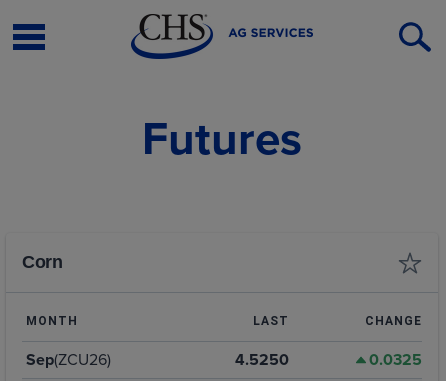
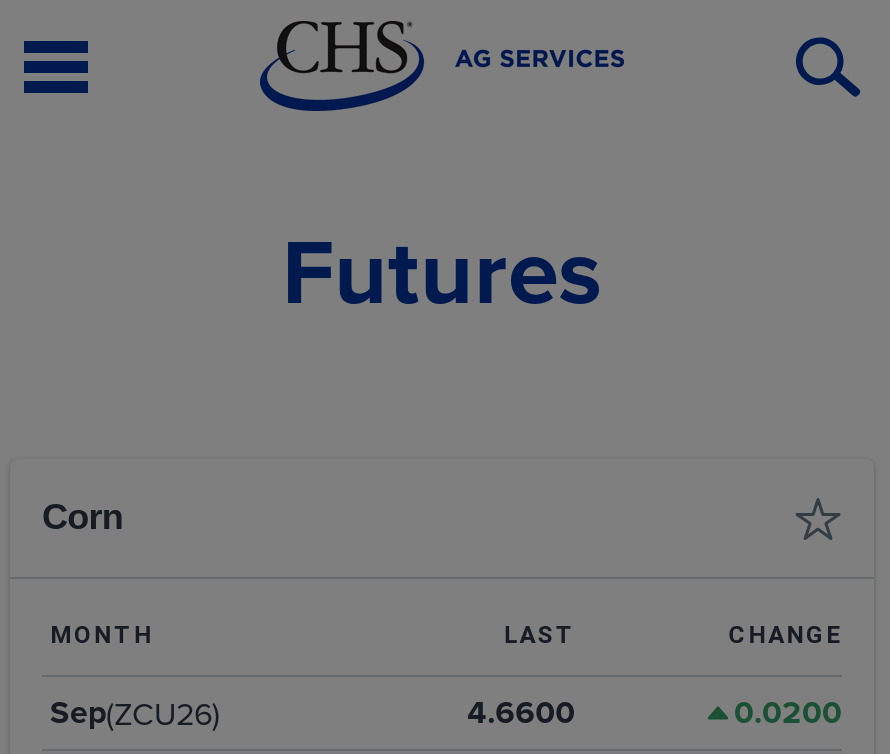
- 4.5250
+ 4.6600

- 0.0325
+ 0.0200
